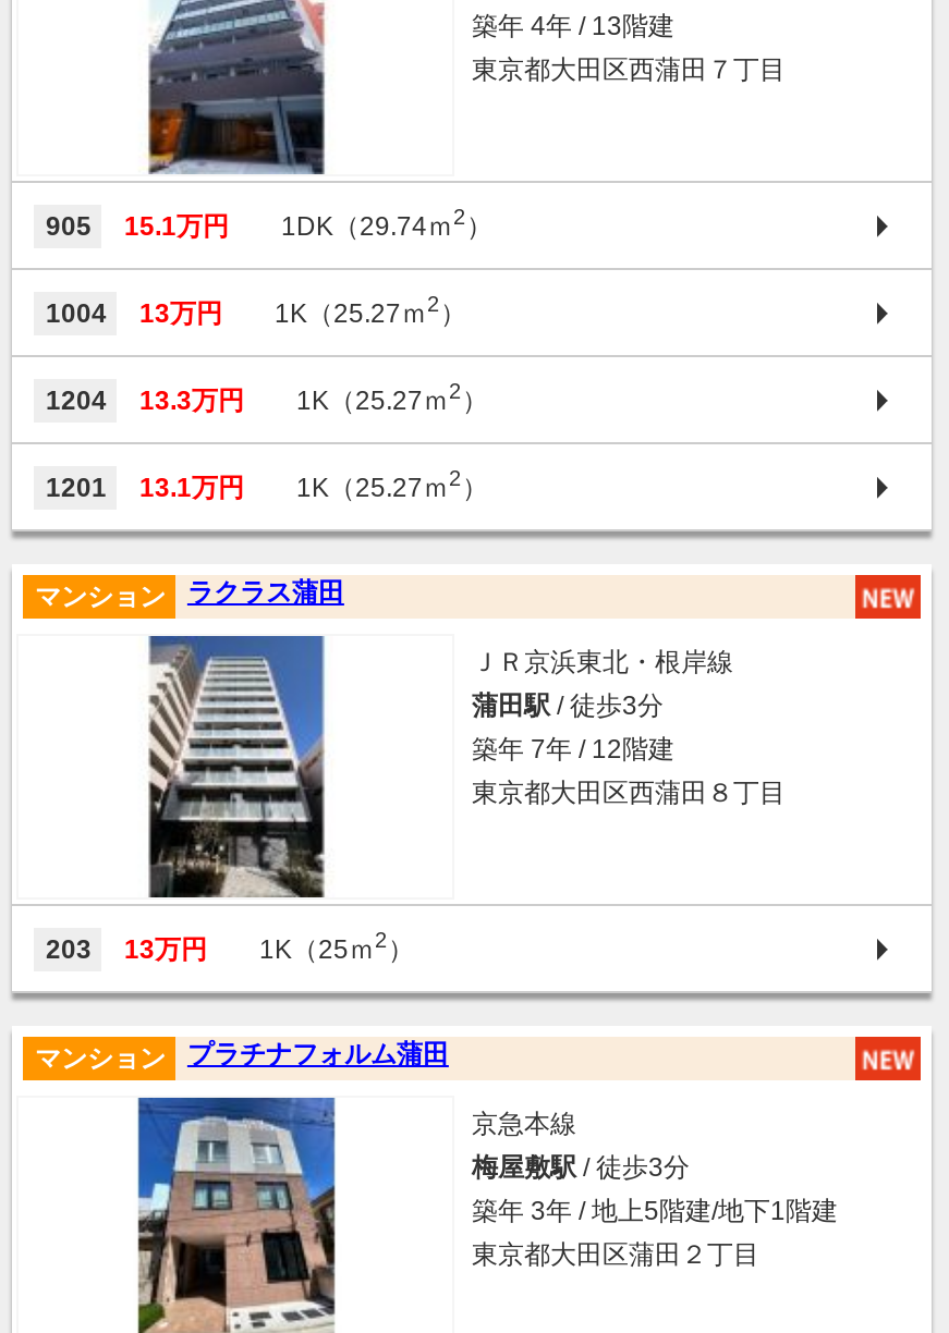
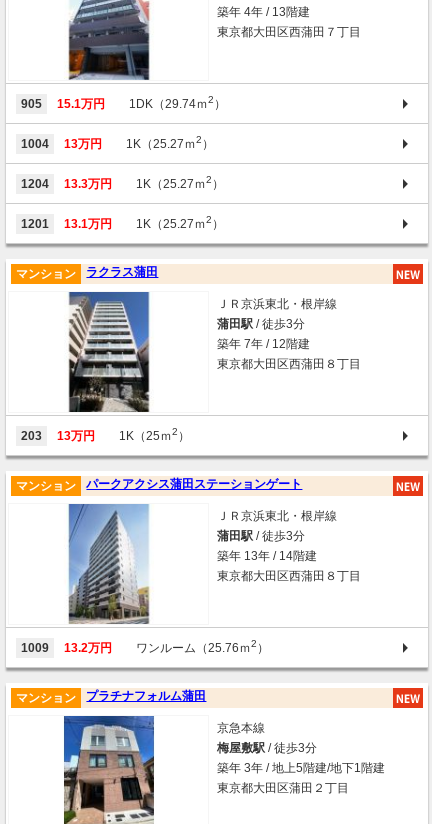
+ [image]
+ パークアクシス蒲田ステーションゲート
+ マンション
+ ＪＲ京浜東北・根岸線
+ 蒲田駅/ 徒歩3分
+ 築年 13年 / 14階建
+ 東京都大田区西蒲田８丁目

+ 1009
+ 13.2万円
+ ワンルーム（25.76ｍ2）
